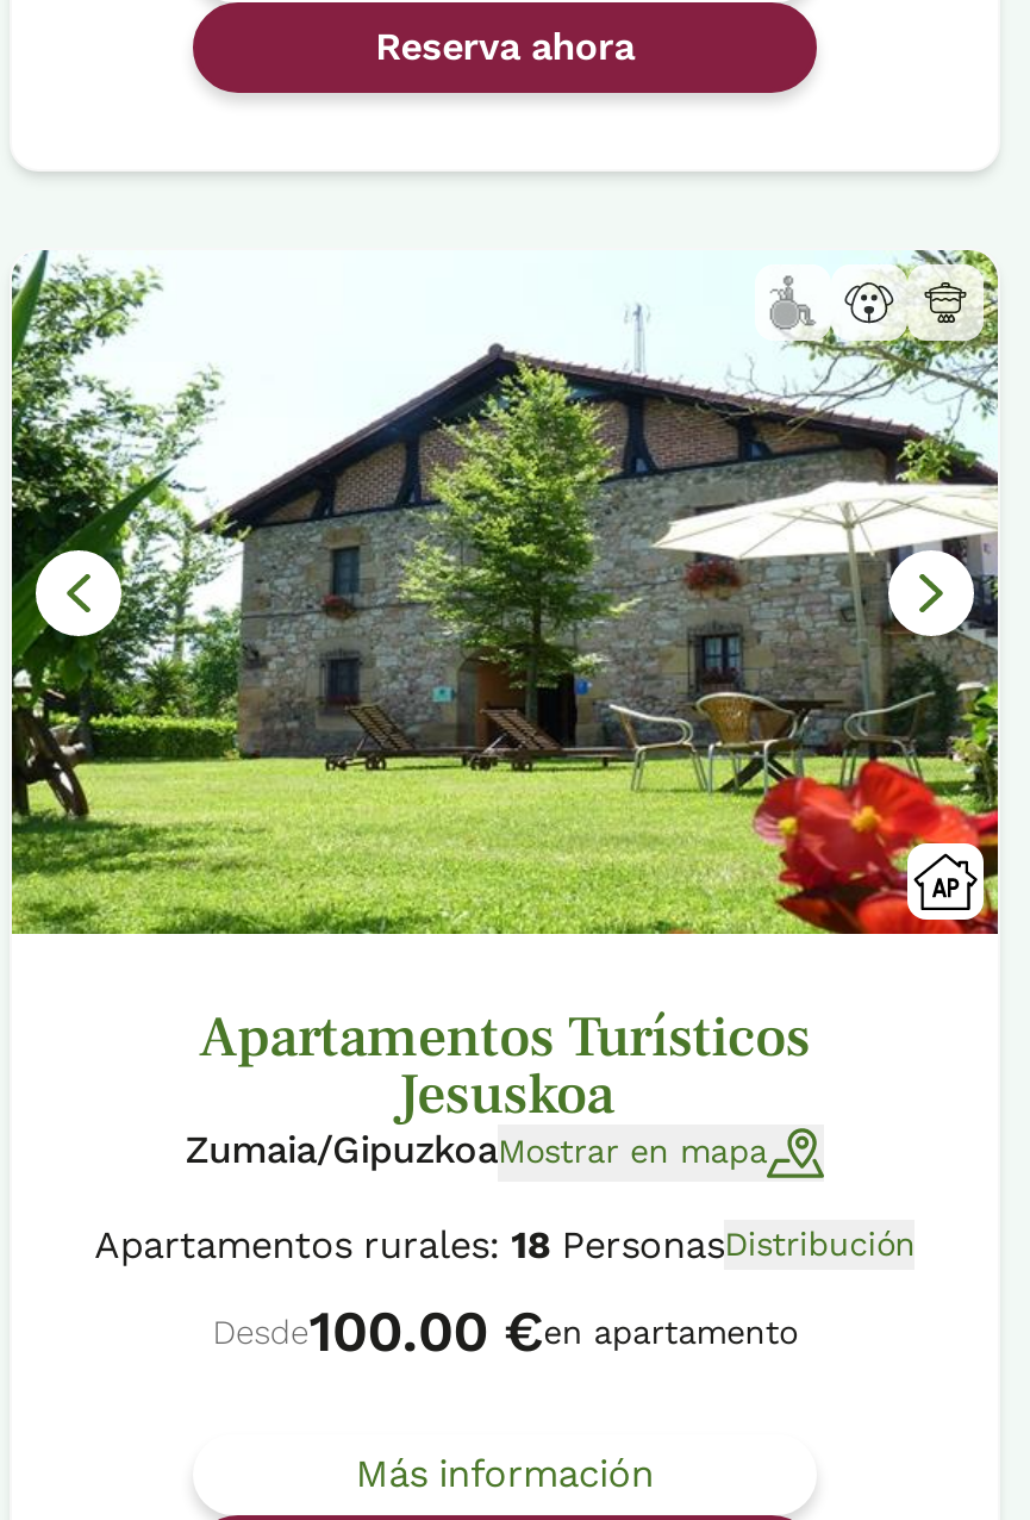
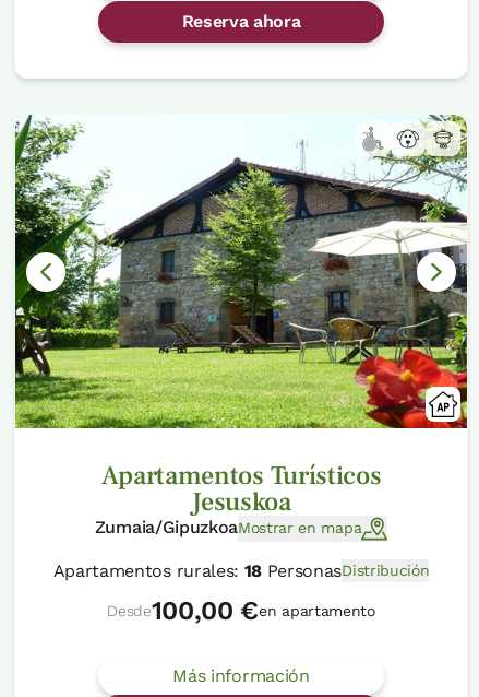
- Desde100.00 €en apartamento
+ Desde100,00 €en apartamento
